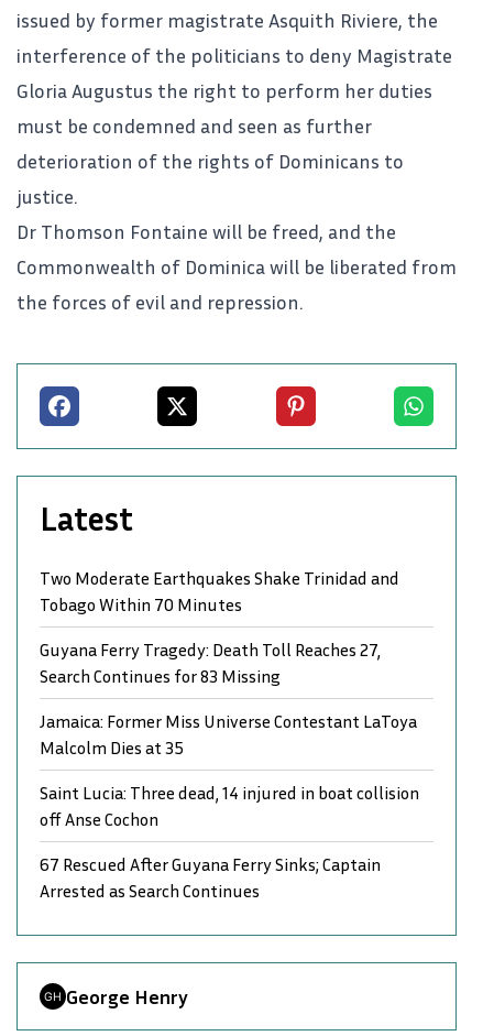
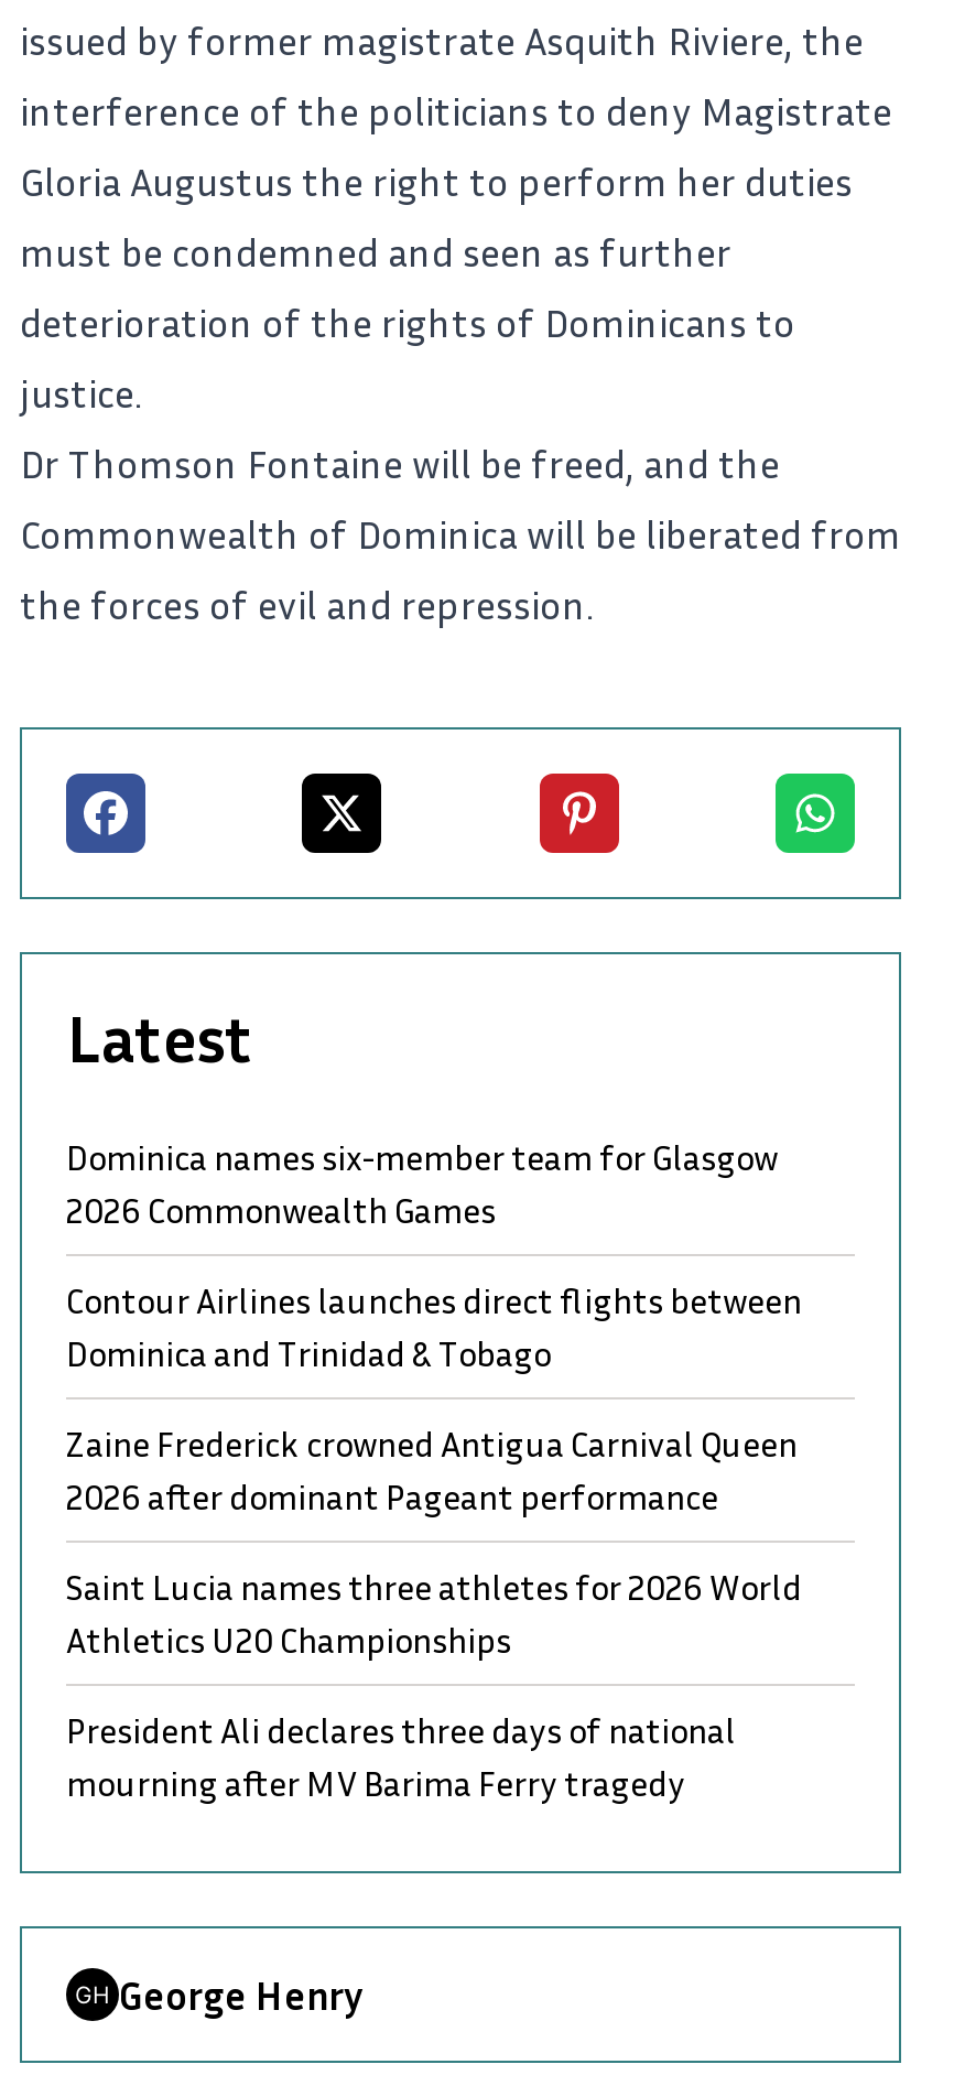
- Two Moderate Earthquakes Shake Trinidad and
- Tobago Within 70 Minutes
+ Dominica names six-member team for Glasgow
+ 2026 Commonwealth Games

- Guyana Ferry Tragedy: Death Toll Reaches 27,
- Search Continues for 83 Missing
+ Contour Airlines launches direct flights between
+ Dominica and Trinidad & Tobago

- Jamaica: Former Miss Universe Contestant LaToya
- Malcolm Dies at 35
+ Zaine Frederick crowned Antigua Carnival Queen
+ 2026 after dominant Pageant performance

- Saint Lucia: Three dead, 14 injured in boat collision
- off Anse Cochon
+ Saint Lucia names three athletes for 2026 World
+ Athletics U20 Championships

- 67 Rescued After Guyana Ferry Sinks; Captain
- Arrested as Search Continues
+ President Ali declares three days of national
+ mourning after MV Barima Ferry tragedy
